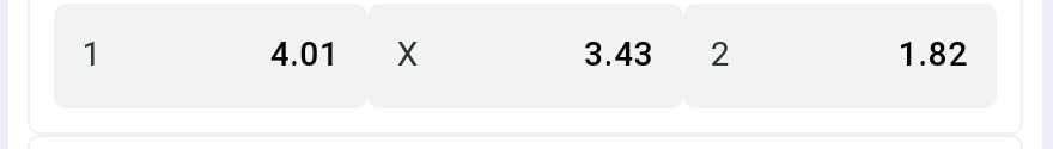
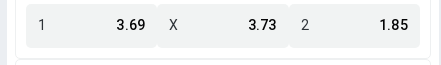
- 4.01 X
+ 3.69 X

- 3.43 2
+ 3.73 2

- 1.82
+ 1.85
